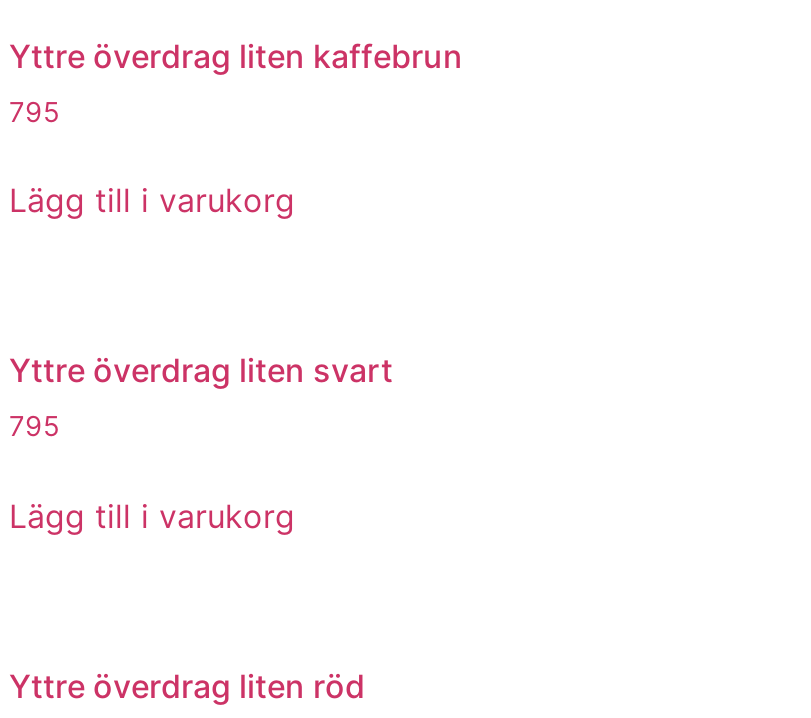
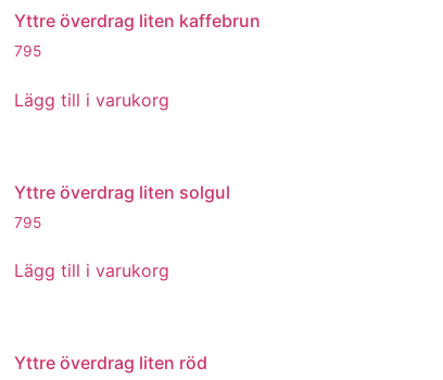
- Yttre överdrag liten svart
+ Yttre överdrag liten solgul
